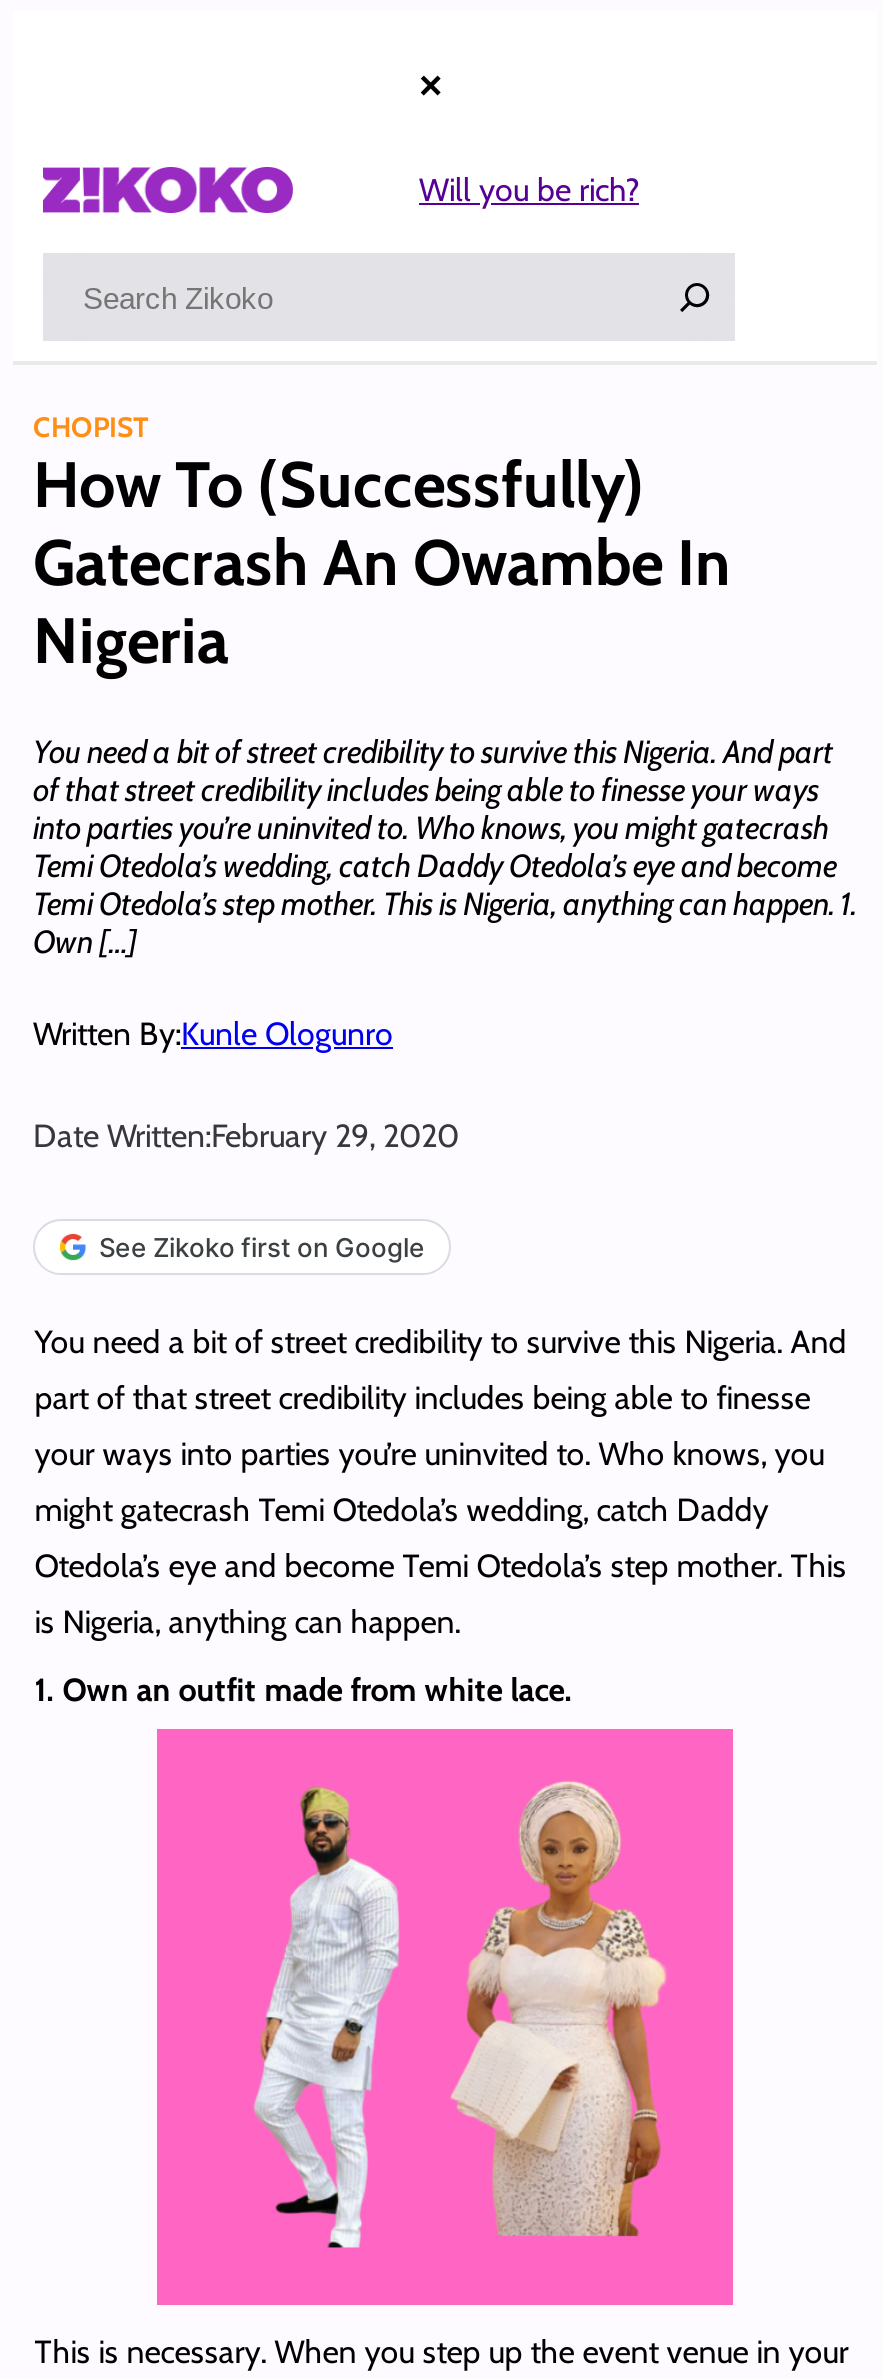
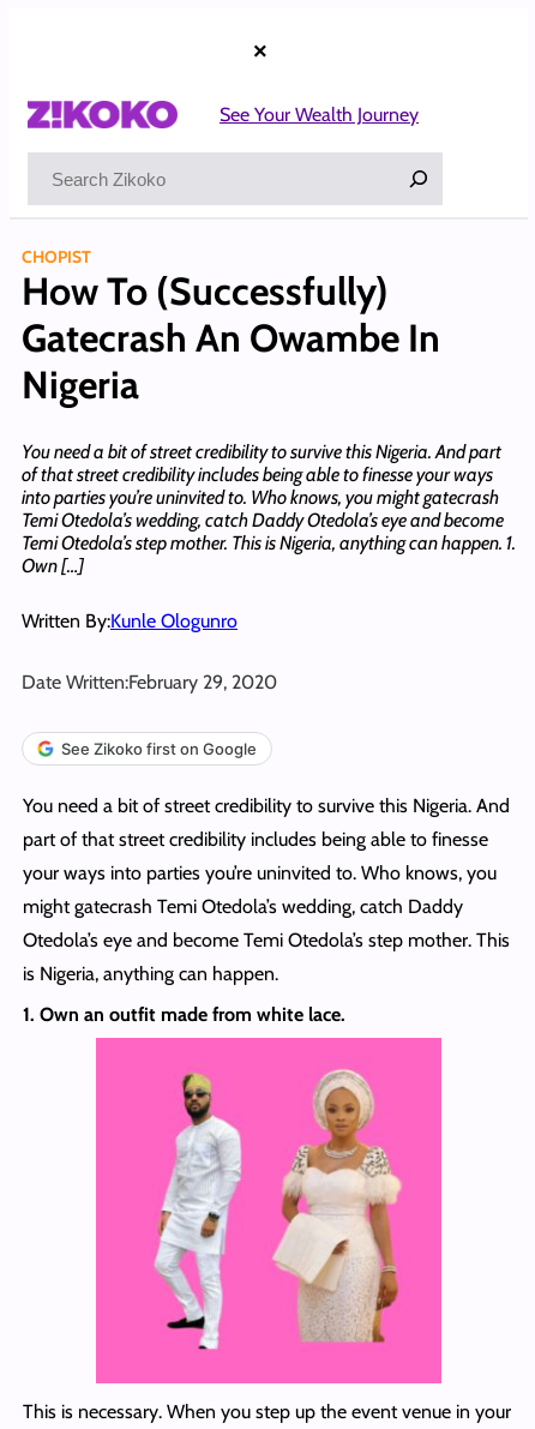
- Will you be rich?
+ See Your Wealth Journey
